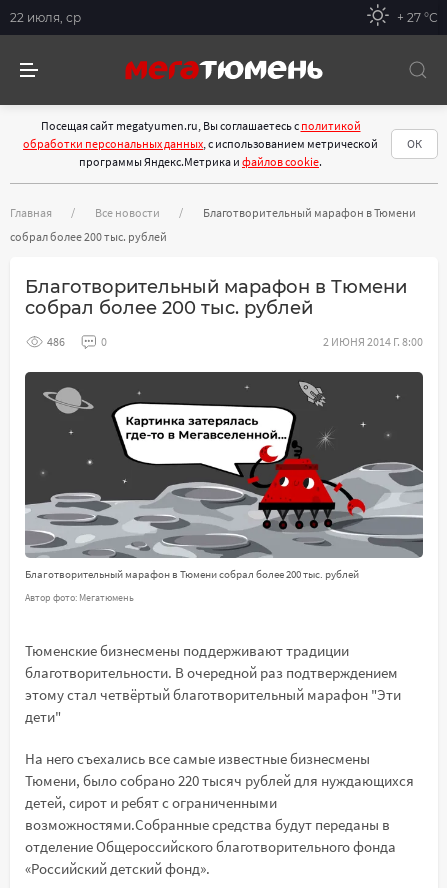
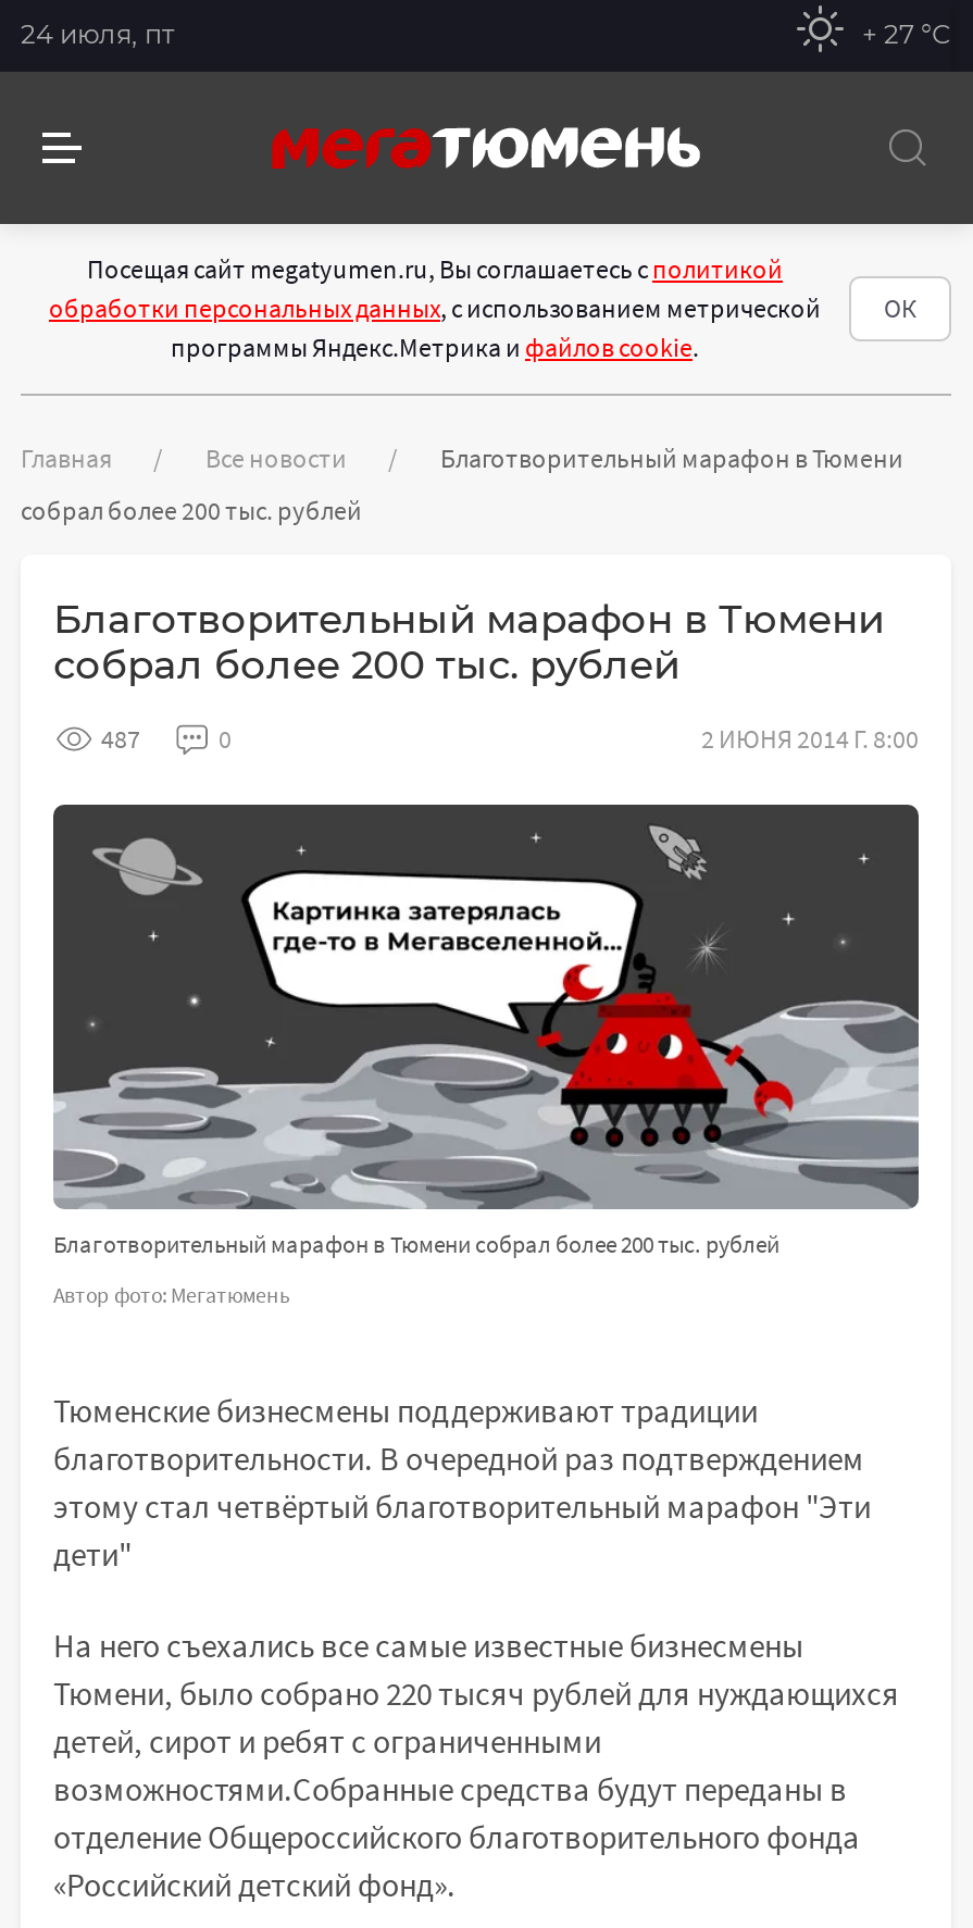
- 22 июля, ср
+ 24 июля, пт

- 486
+ 487
